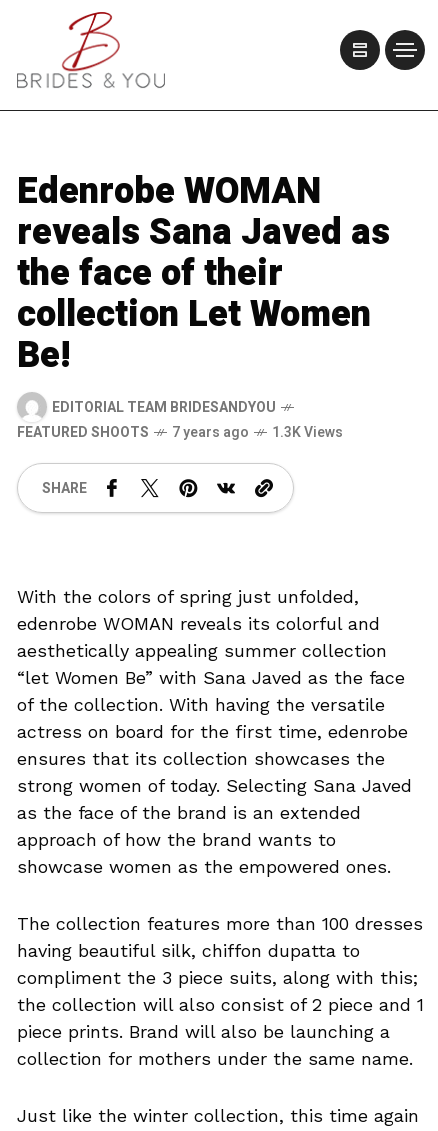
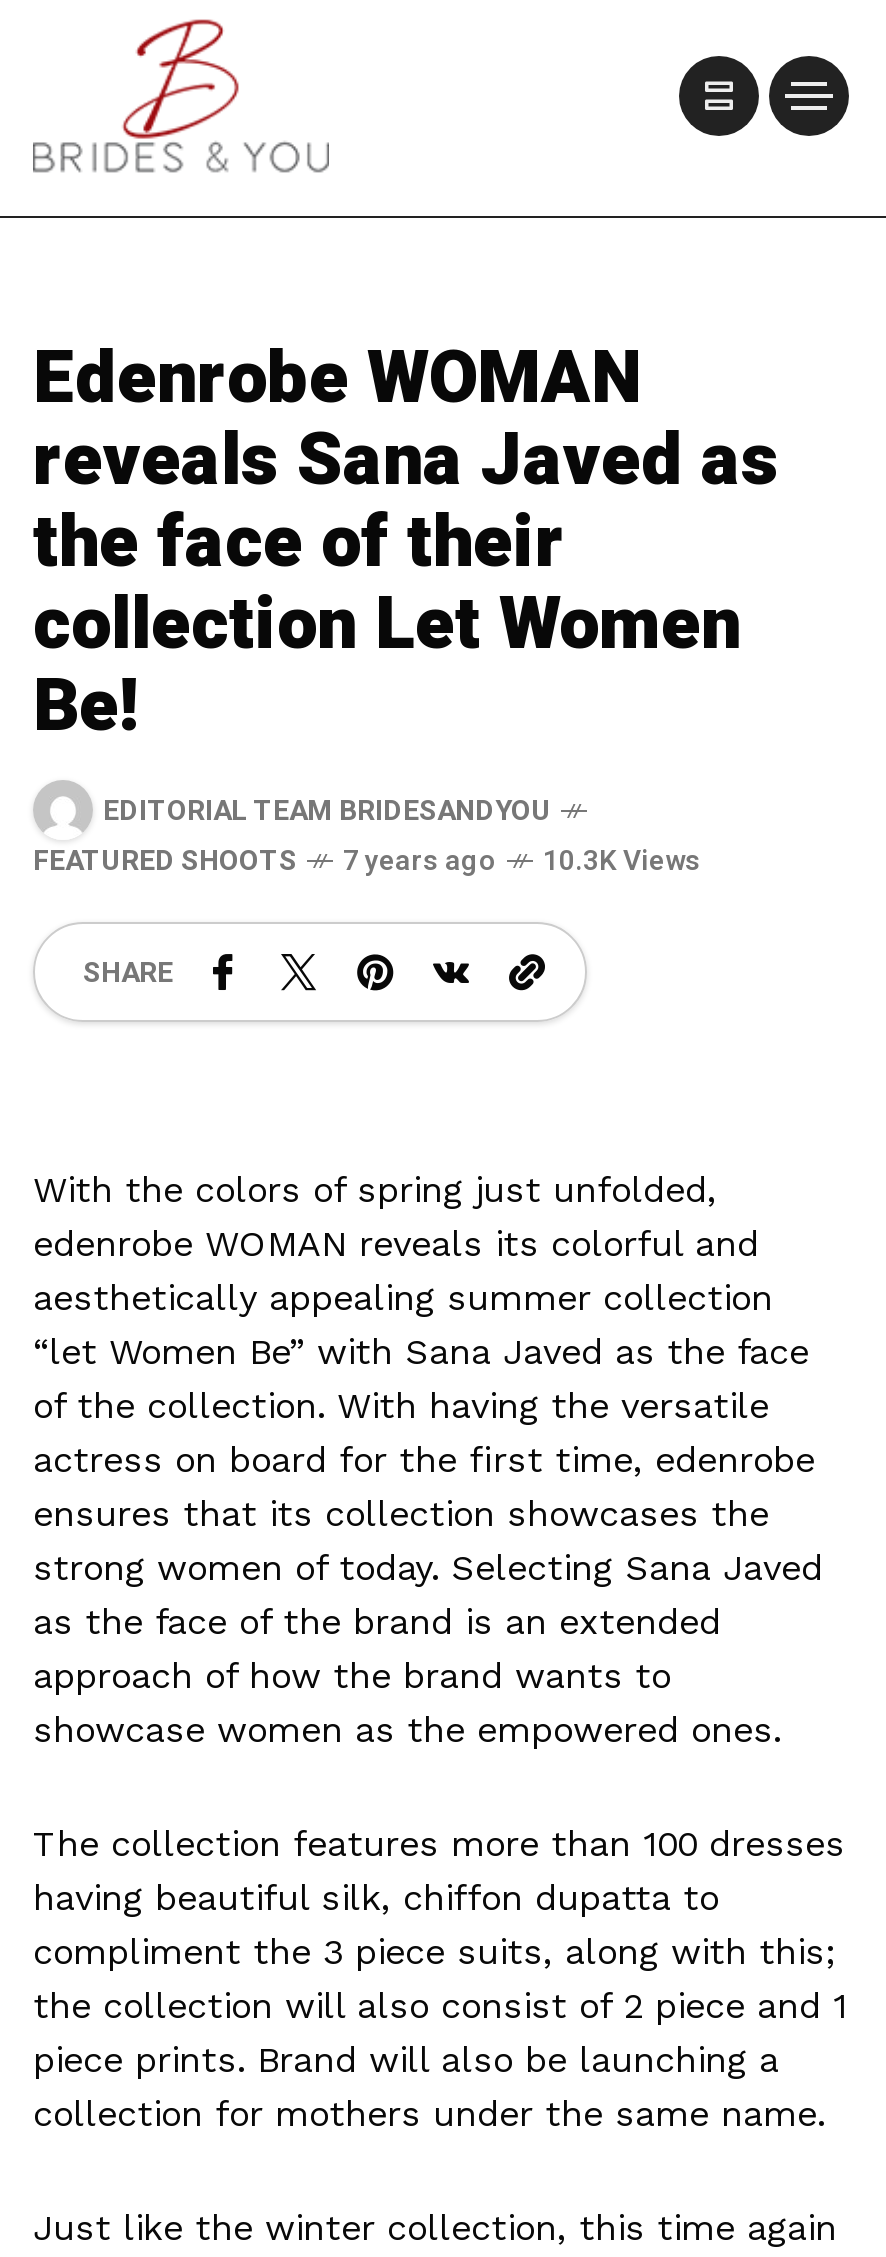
- FEATURED SHOOTS 7 years ago 1.3K Views
+ FEATURED SHOOTS 7 years ago 10.3K Views
